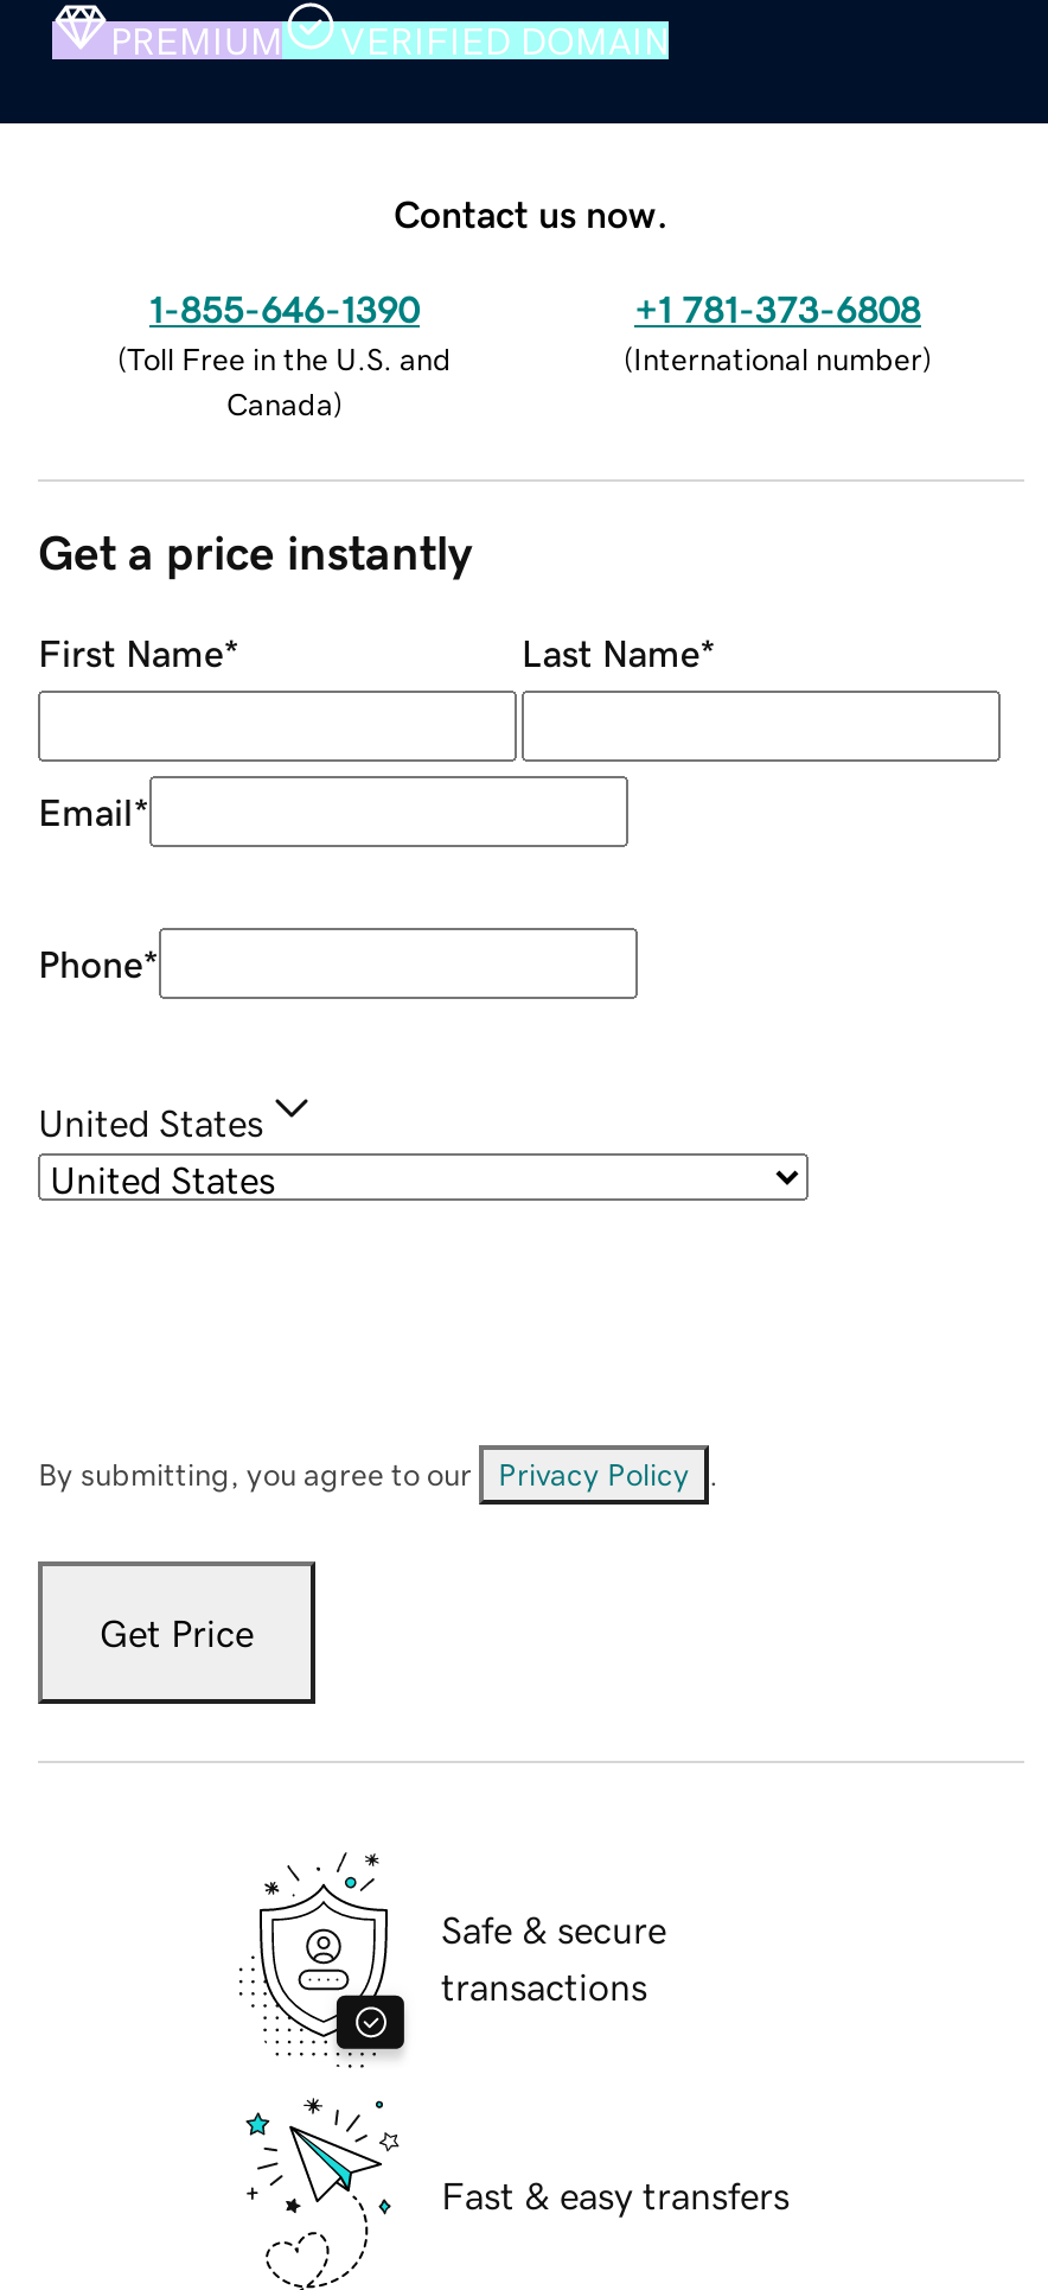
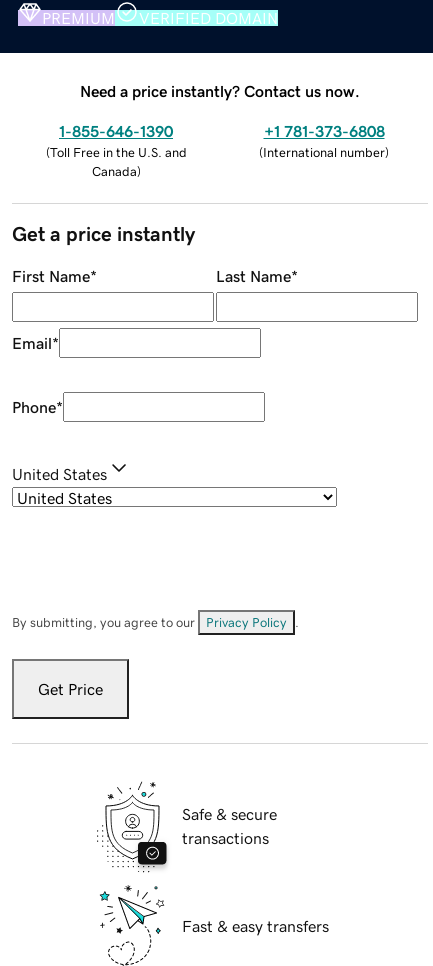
- Contact us now.
+ Need a price instantly? Contact us now.
